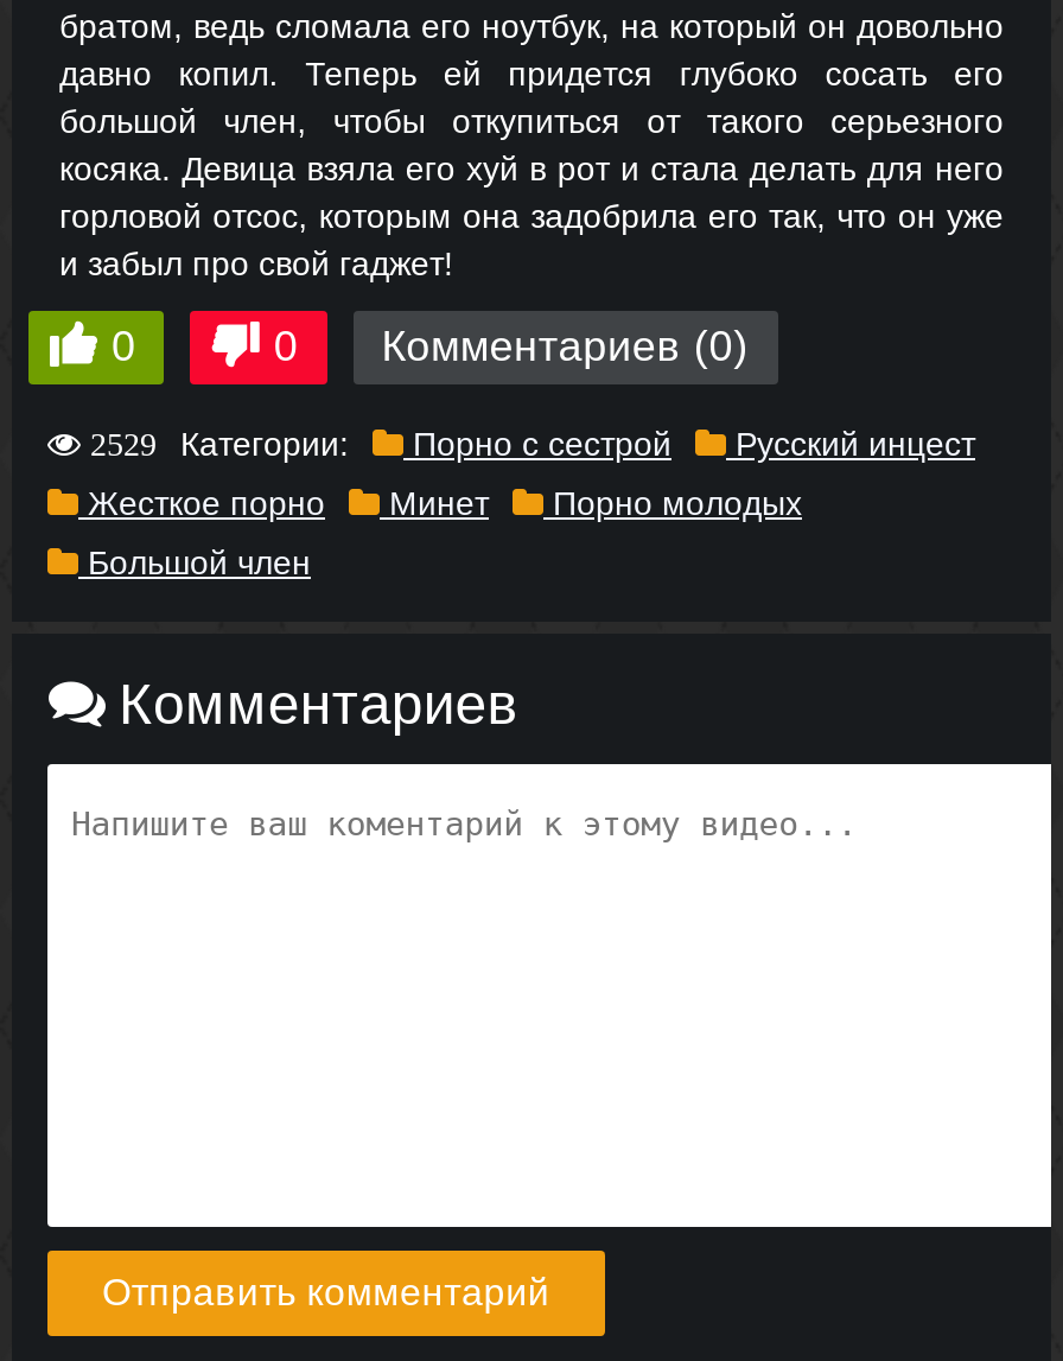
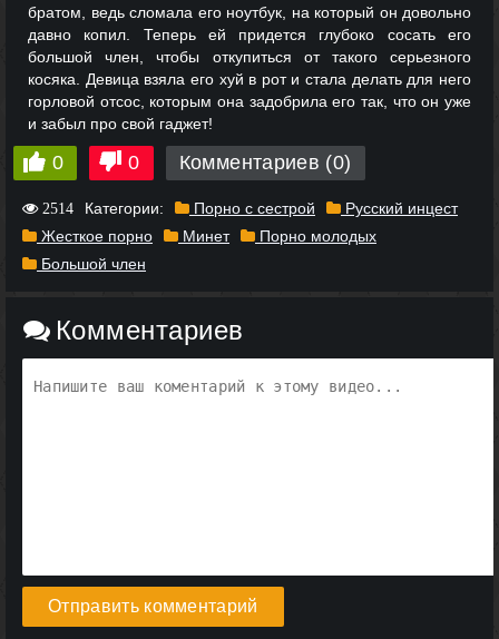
- 2529
+ 2514
